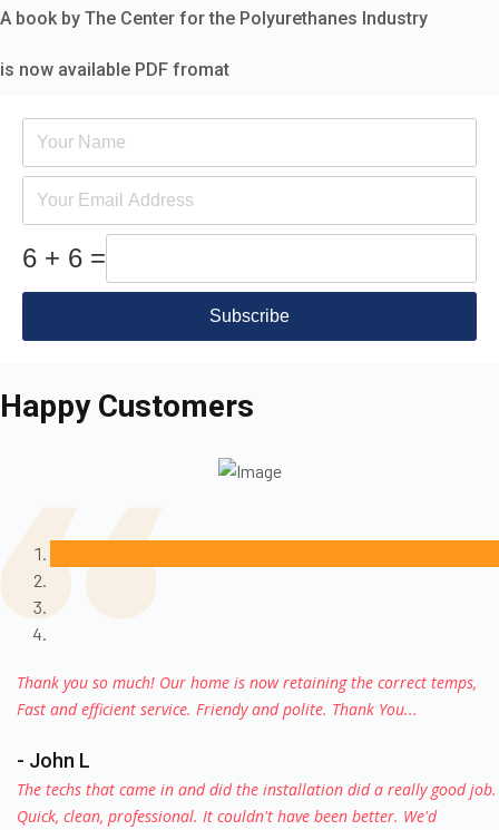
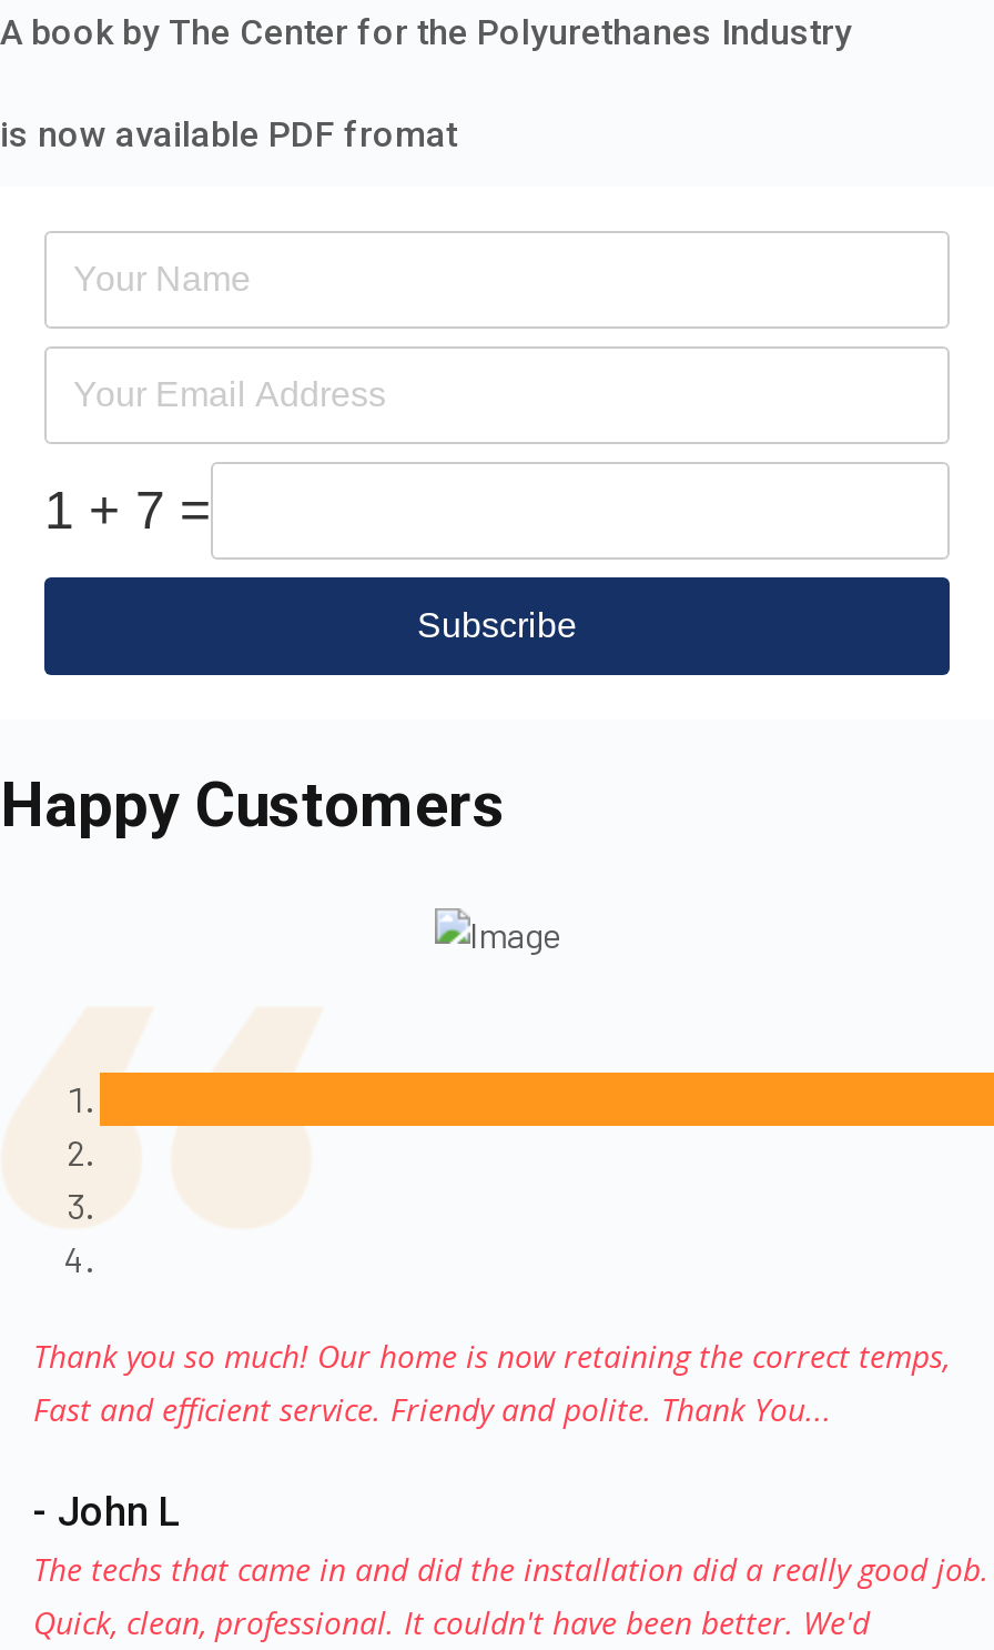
- 6 + 6 =
+ 1 + 7 =
